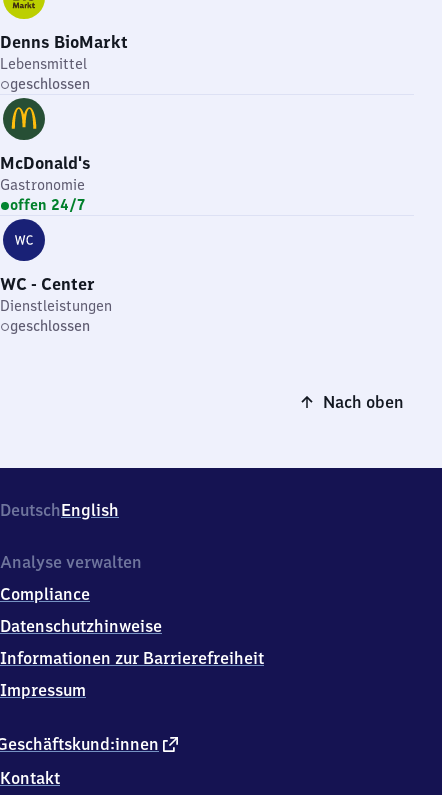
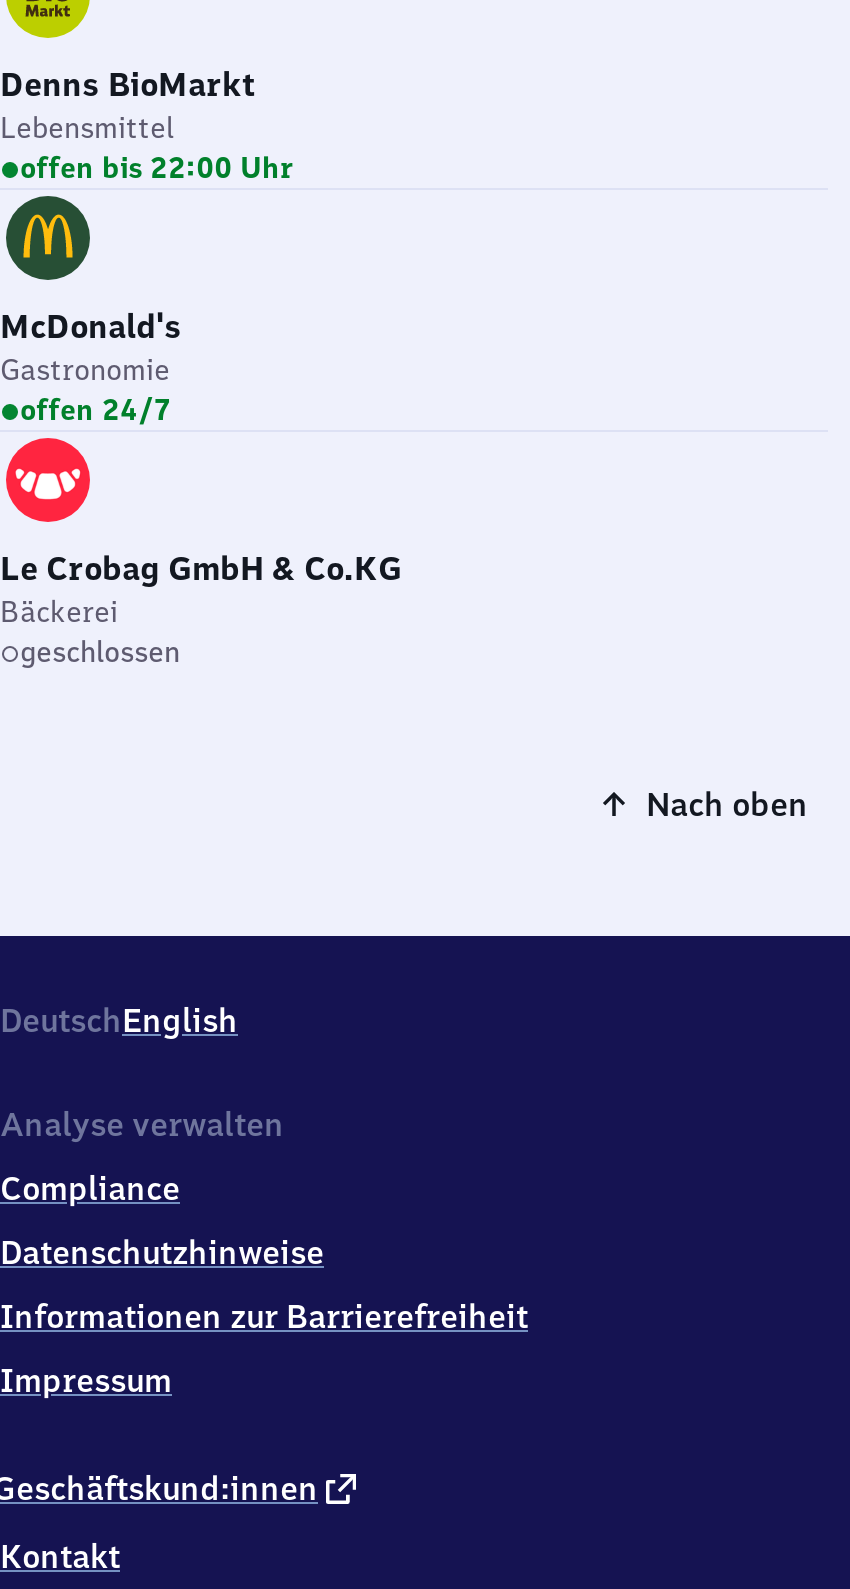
- geschlossen
+ offen bis 22:00 Uhr

- [image]
- WC - Center
- Dienstleistungen
+ [image]
+ Le Crobag GmbH & Co.KG
+ Bäckerei
